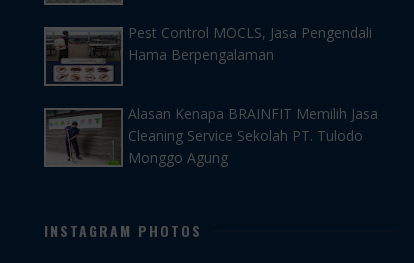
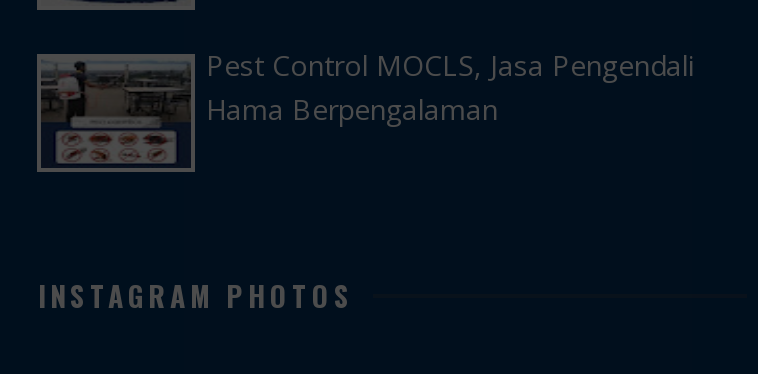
- [image]
- Alasan Kenapa BRAINFIT Memilih Jasa
- Cleaning Service Sekolah PT. Tulodo
- Monggo Agung
